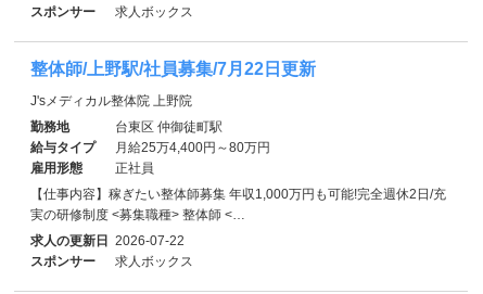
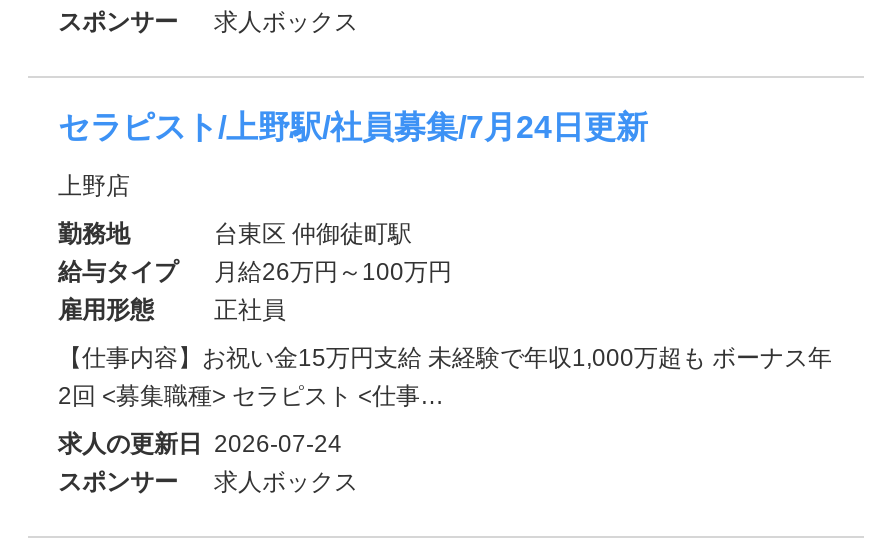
- 整体師/上野駅/社員募集/7月22日更新
+ セラピスト/上野駅/社員募集/7月24日更新

- J'sメディカル整体院 上野院
+ 上野店

- 月給25万4,400円～80万円
+ 月給26万円～100万円

- 【仕事内容】稼ぎたい整体師募集 年収1,000万円も可能!完全週休2日/充
- 実の研修制度 <募集職種> 整体師 <…
+ 【仕事内容】お祝い金15万円支給 未経験で年収1,000万超も ボーナス年
+ 2回 <募集職種> セラピスト <仕事…

- 求人の更新日 2026-07-22
+ 求人の更新日 2026-07-24
